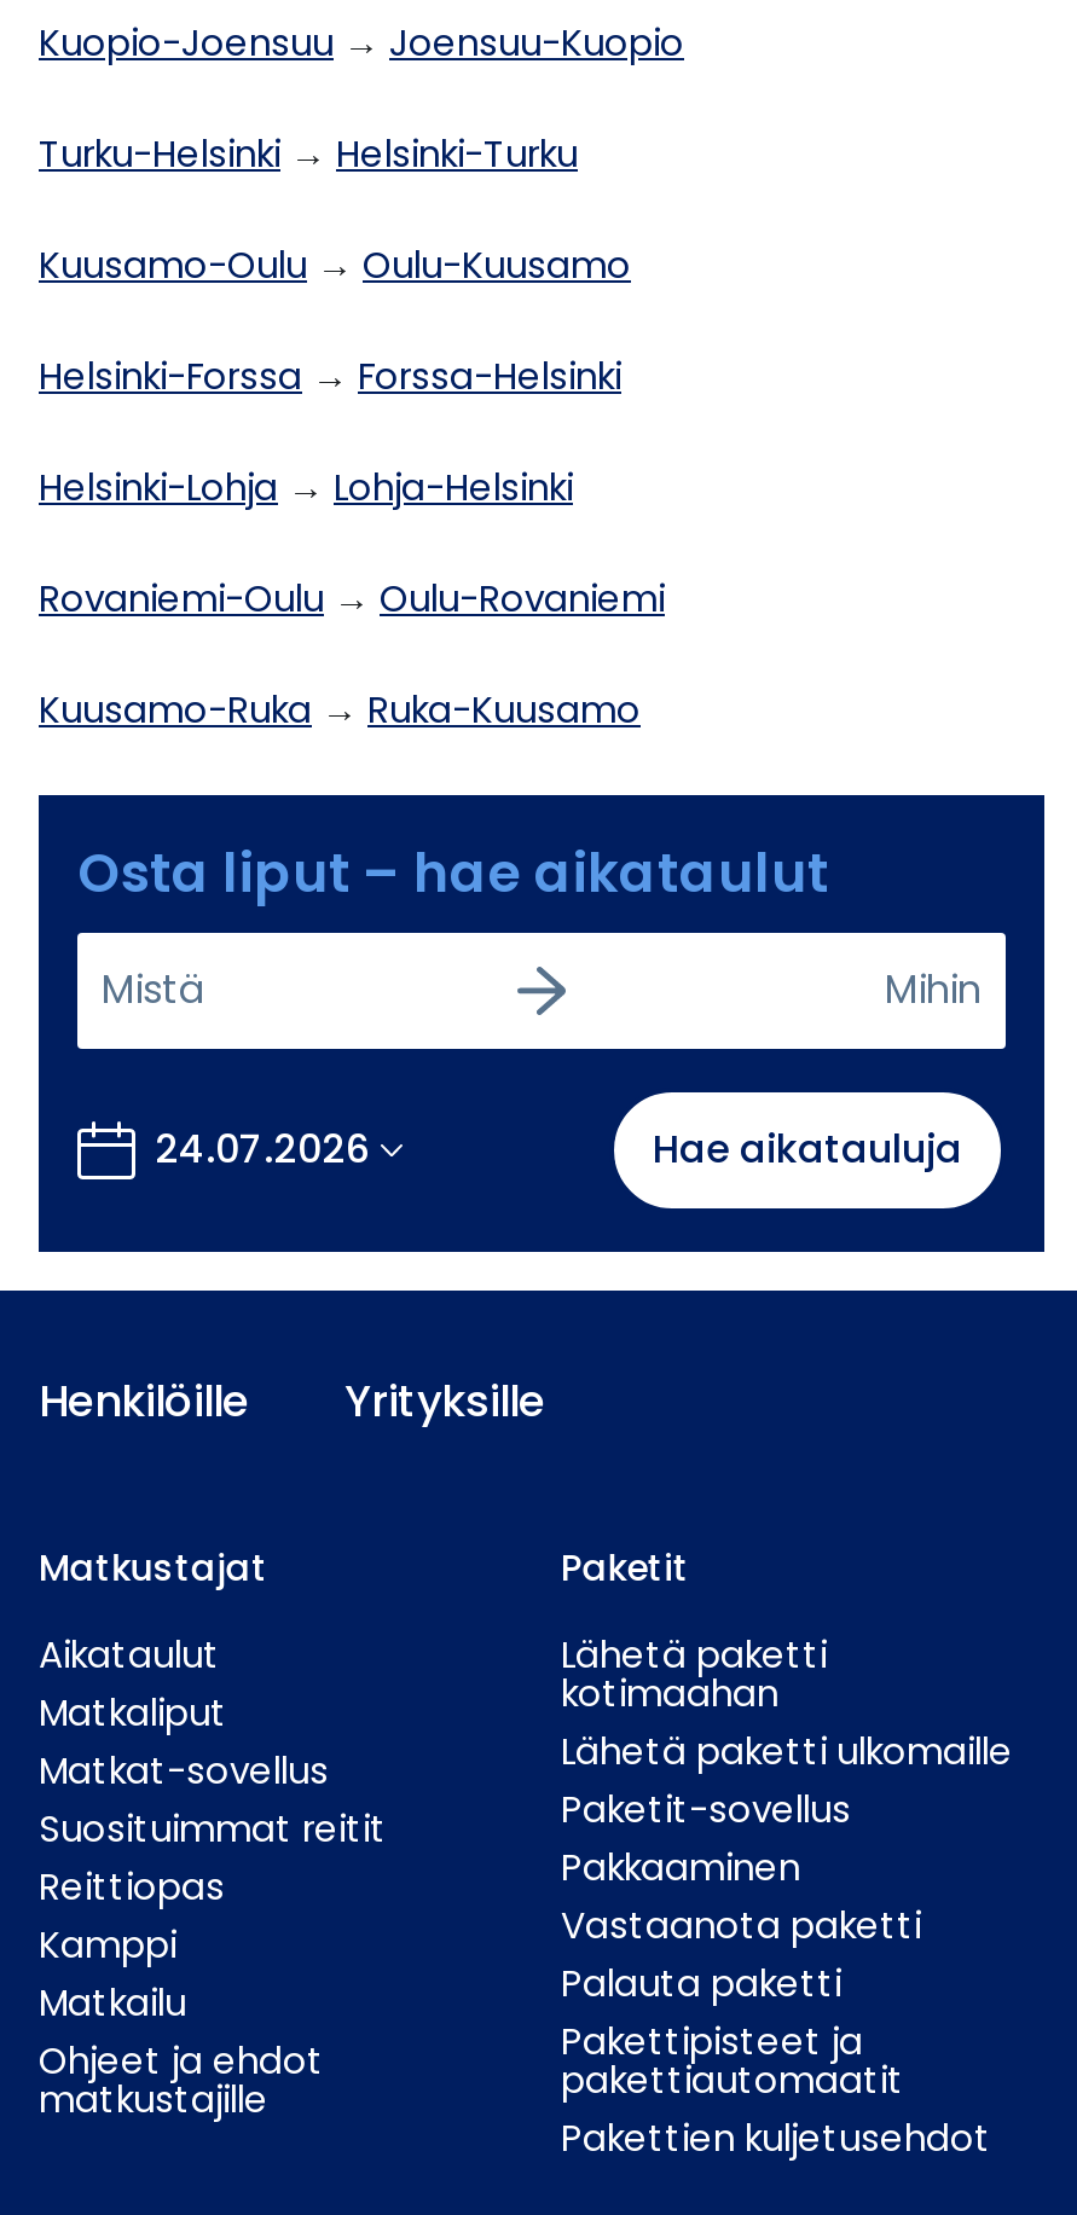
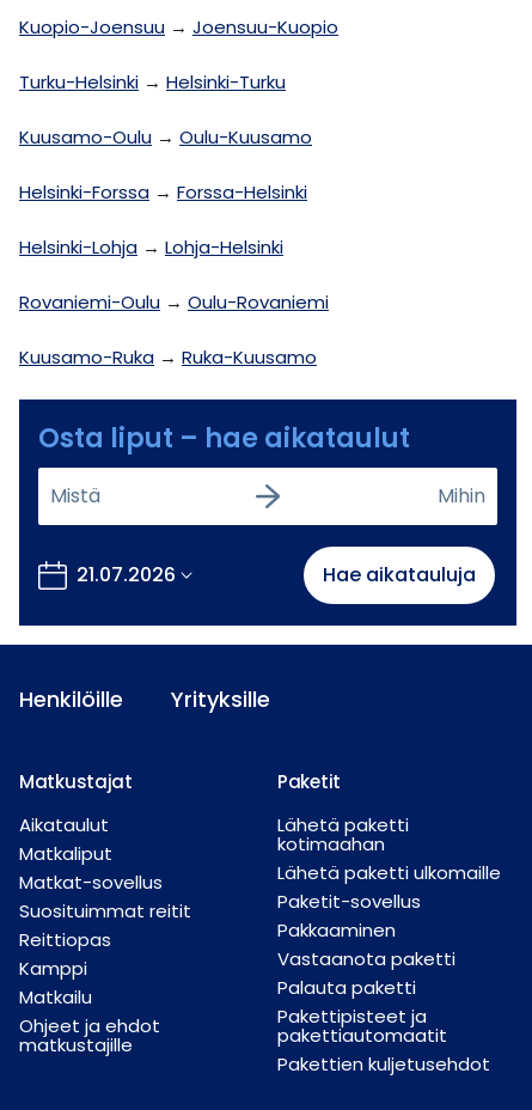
- 24.07.2026
+ 21.07.2026
